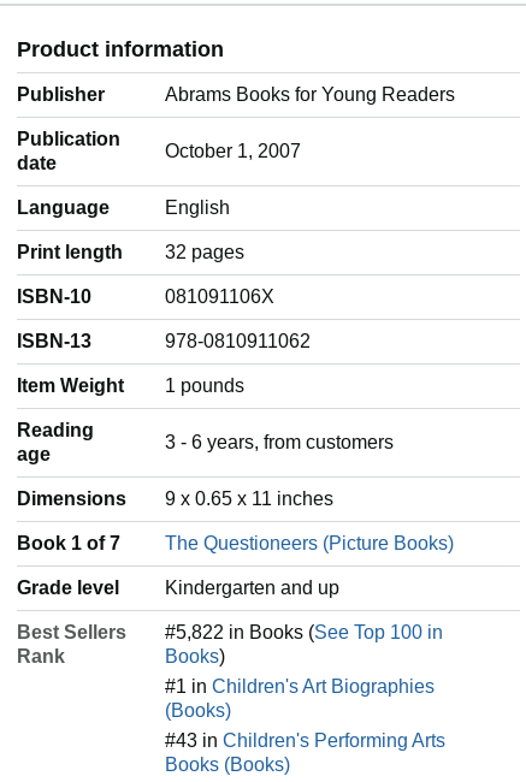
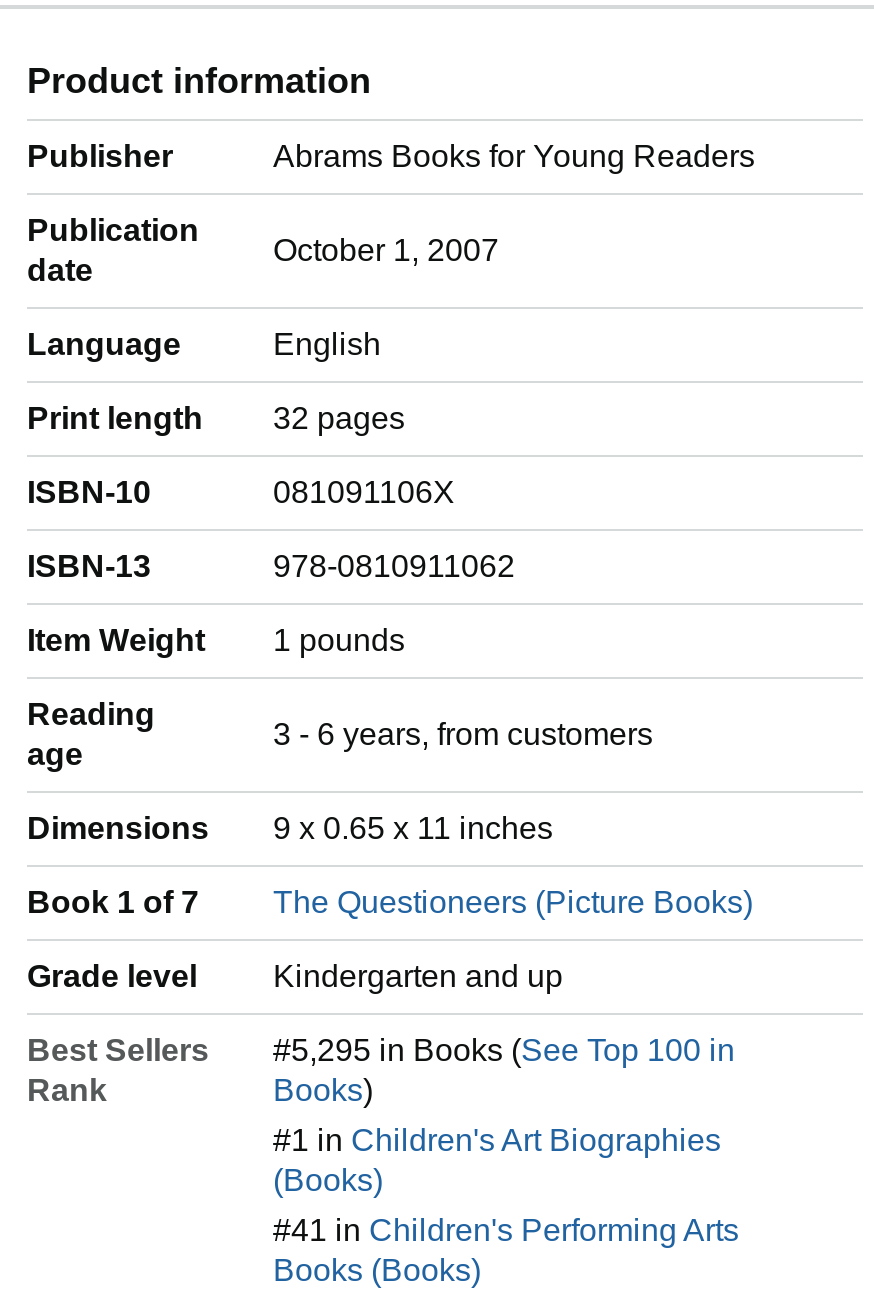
- #5,822 in Books (See Top 100 in
+ #5,295 in Books (See Top 100 in

- #43 in Children's Performing Arts
+ #41 in Children's Performing Arts
